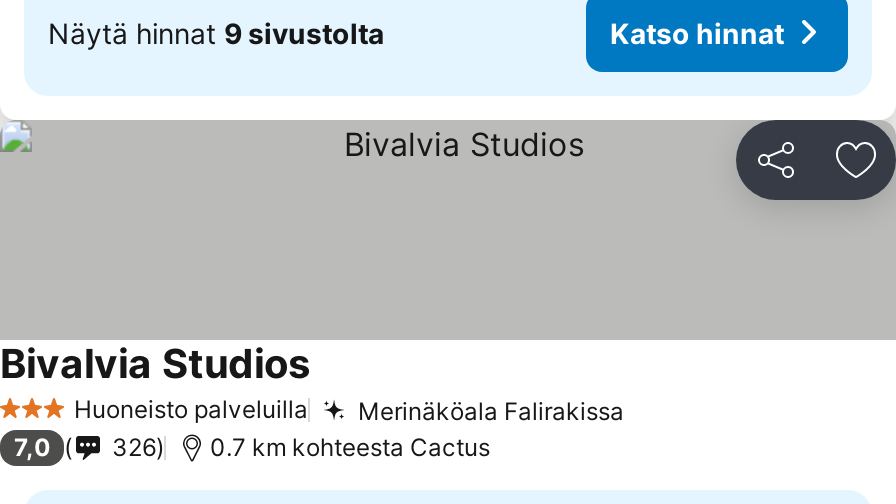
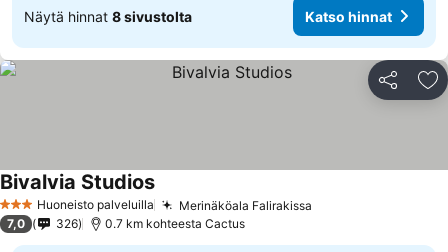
- Näytä hinnat 9 sivustolta
+ Näytä hinnat 8 sivustolta
